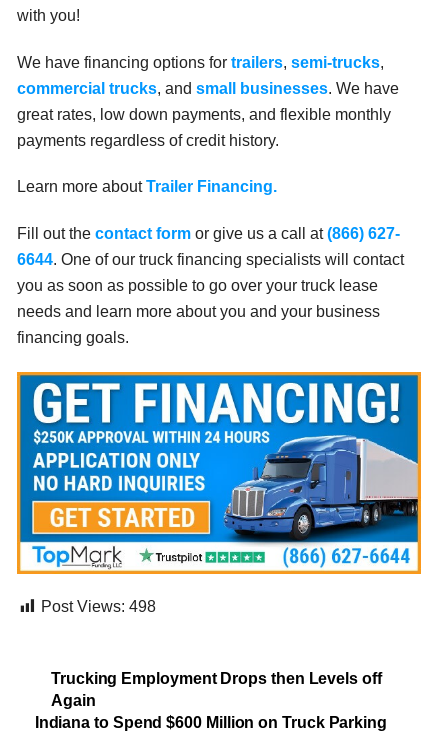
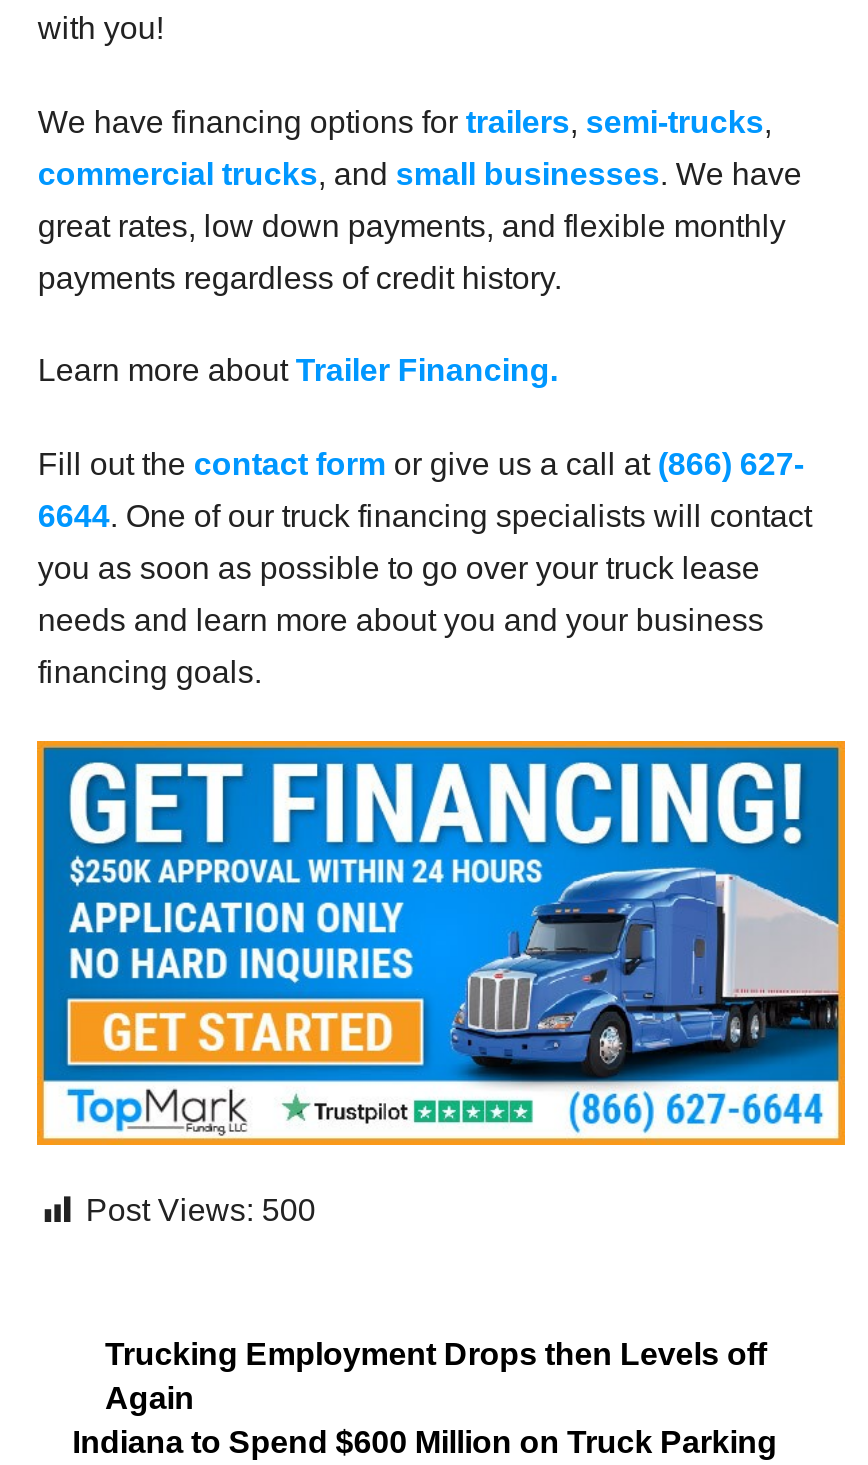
- Post Views: 498
+ Post Views: 500
